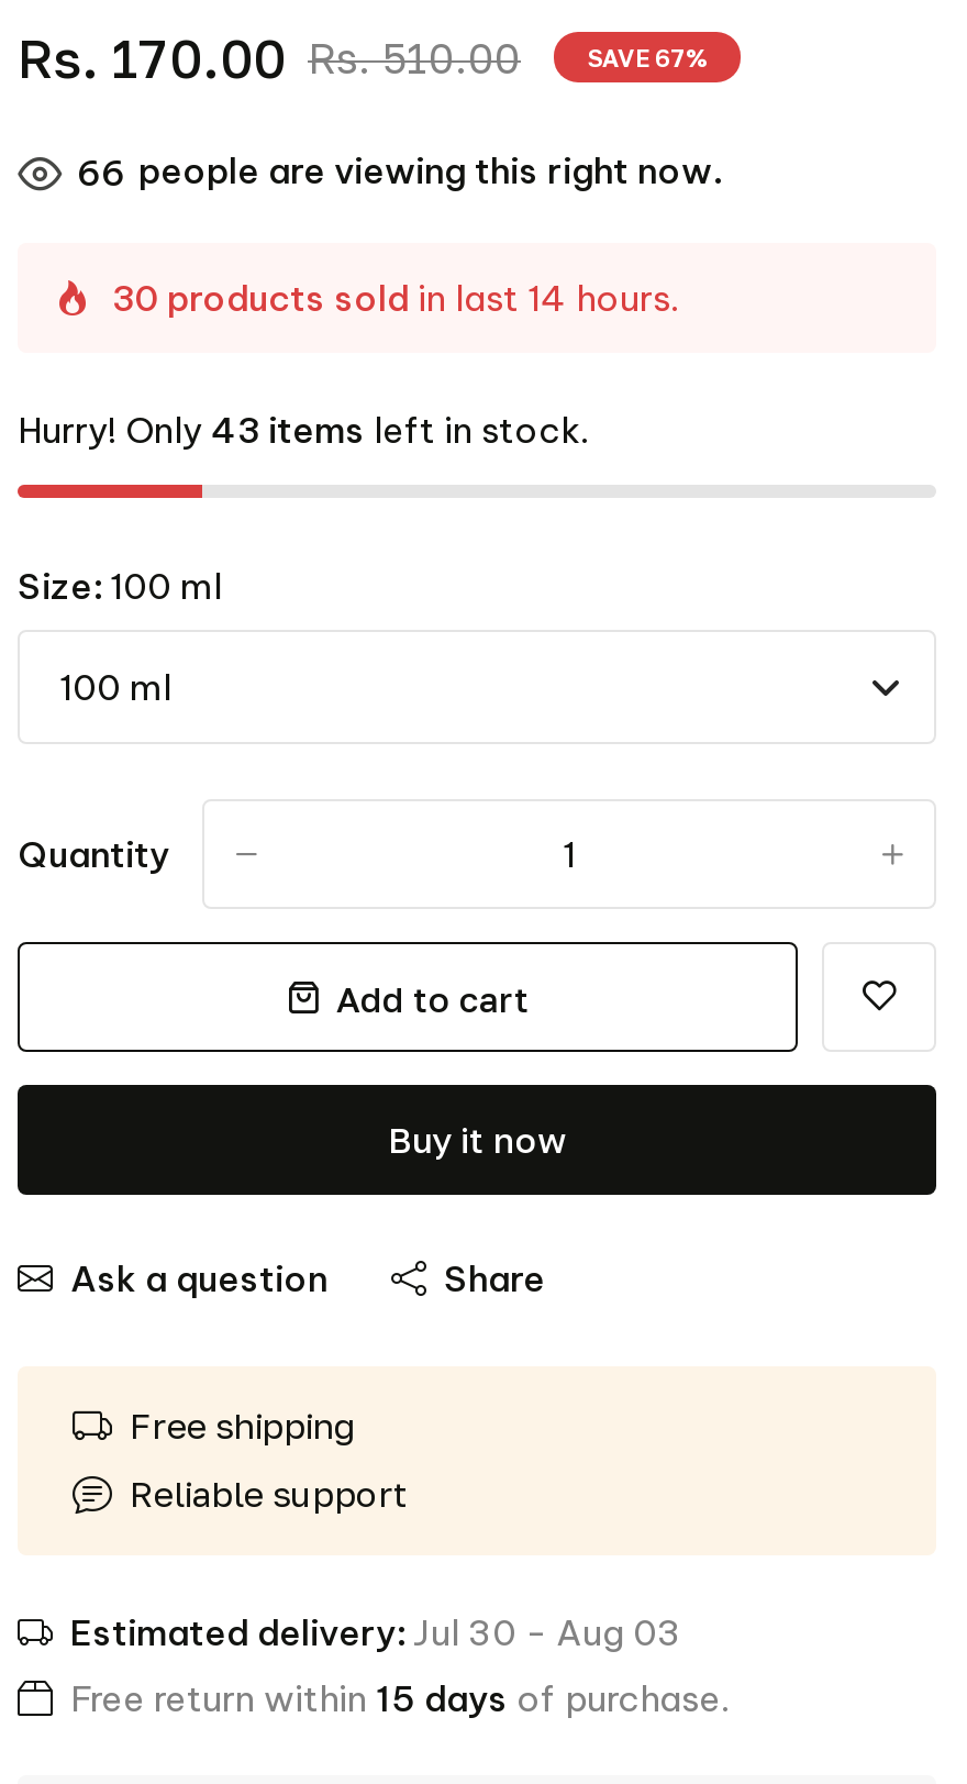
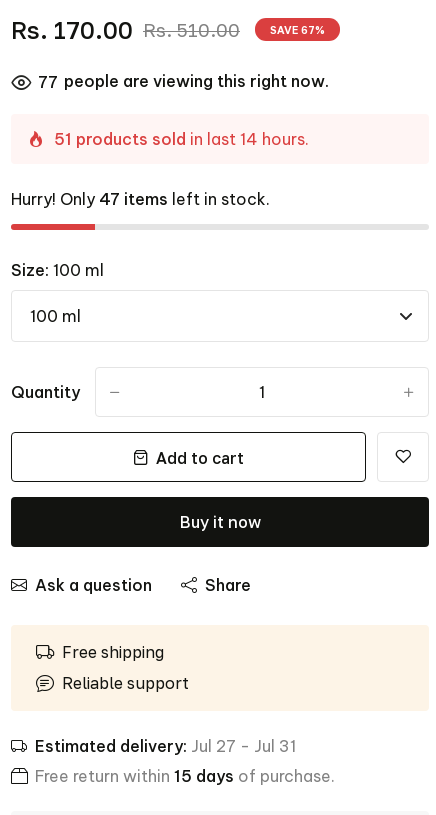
- 66 people are viewing this right now.
+ 77 people are viewing this right now.

- 30 products sold in last 14 hours.
+ 51 products sold in last 14 hours.

- Hurry! Only 43 items left in stock.
+ Hurry! Only 47 items left in stock.

- Estimated delivery: Jul 30 - Aug 03
+ Estimated delivery: Jul 27 - Jul 31
